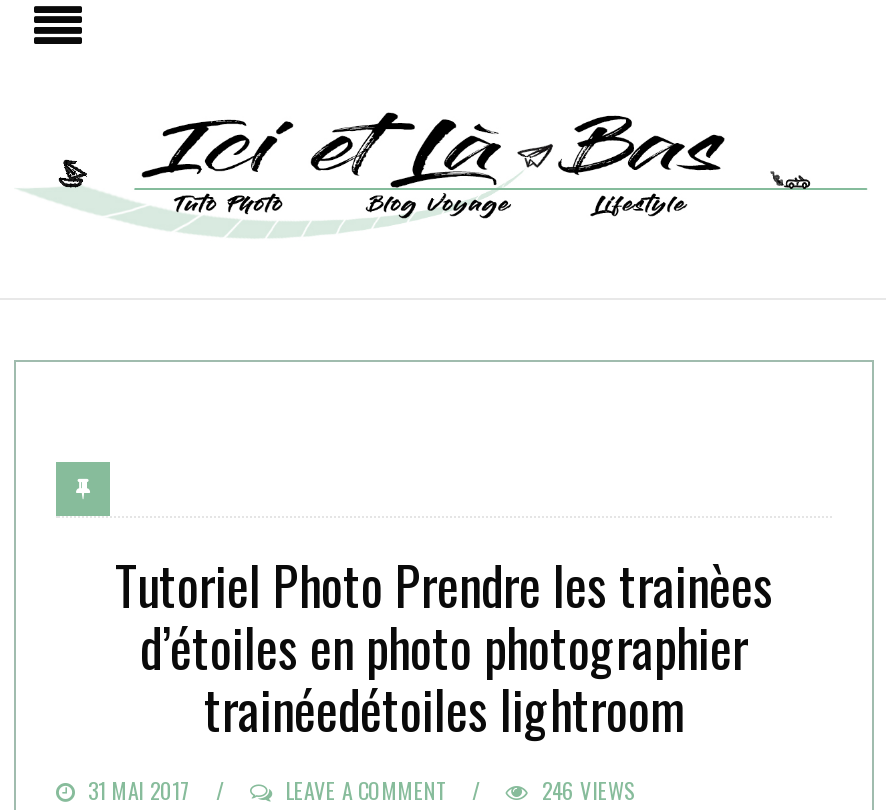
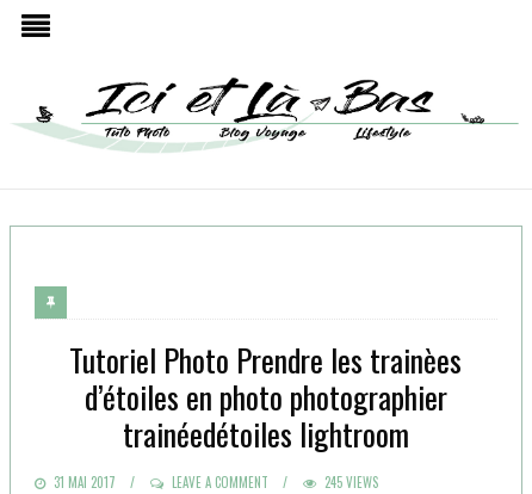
- 246 VIEWS
+ 245 VIEWS
